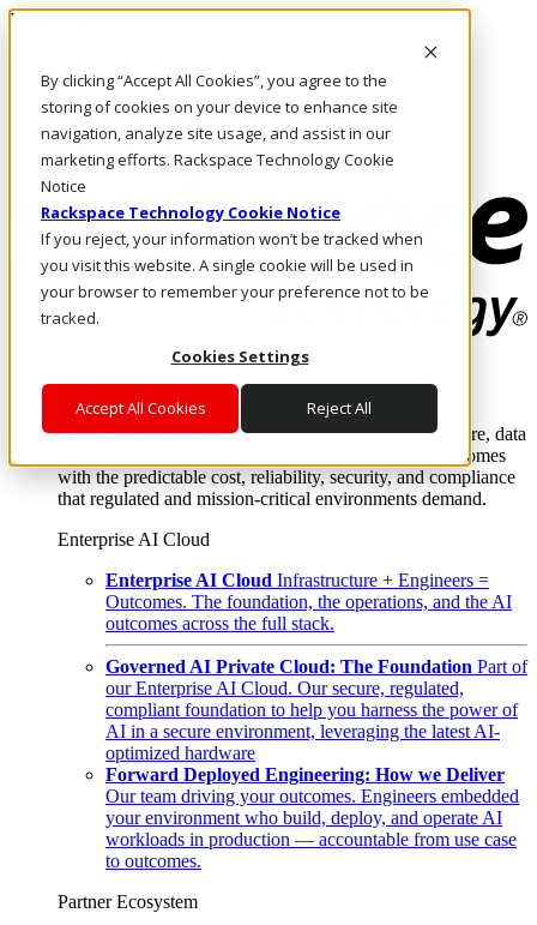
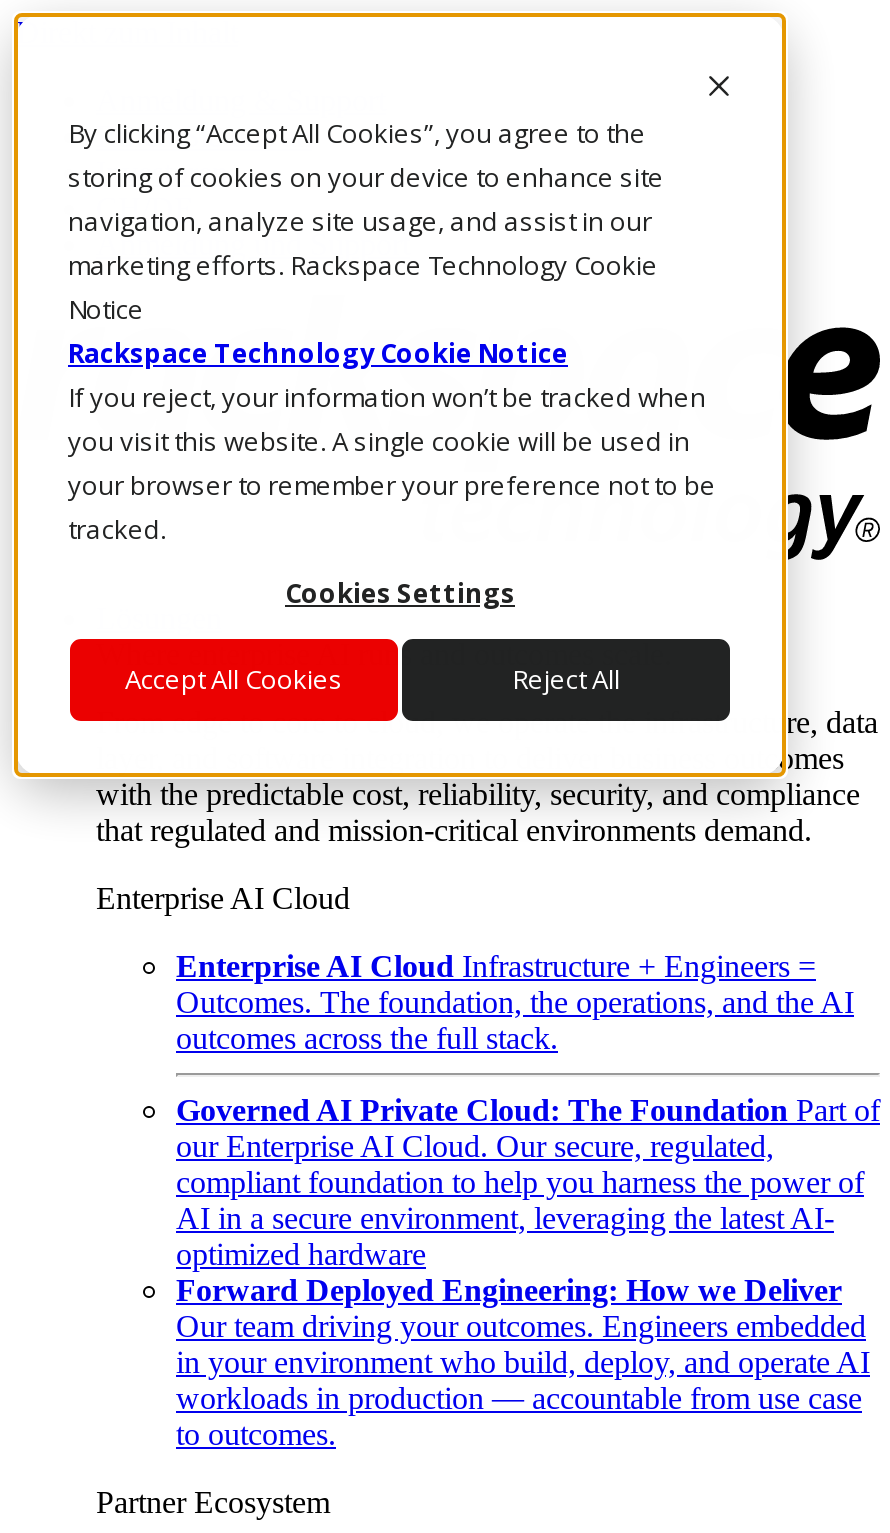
- your environment who build, deploy, and operate AI
+ in your environment who build, deploy, and operate AI
